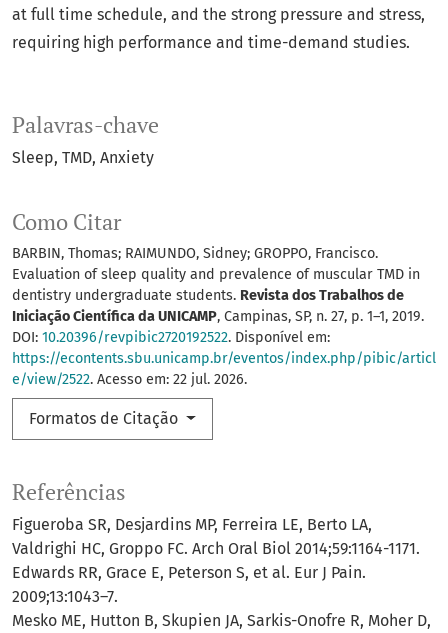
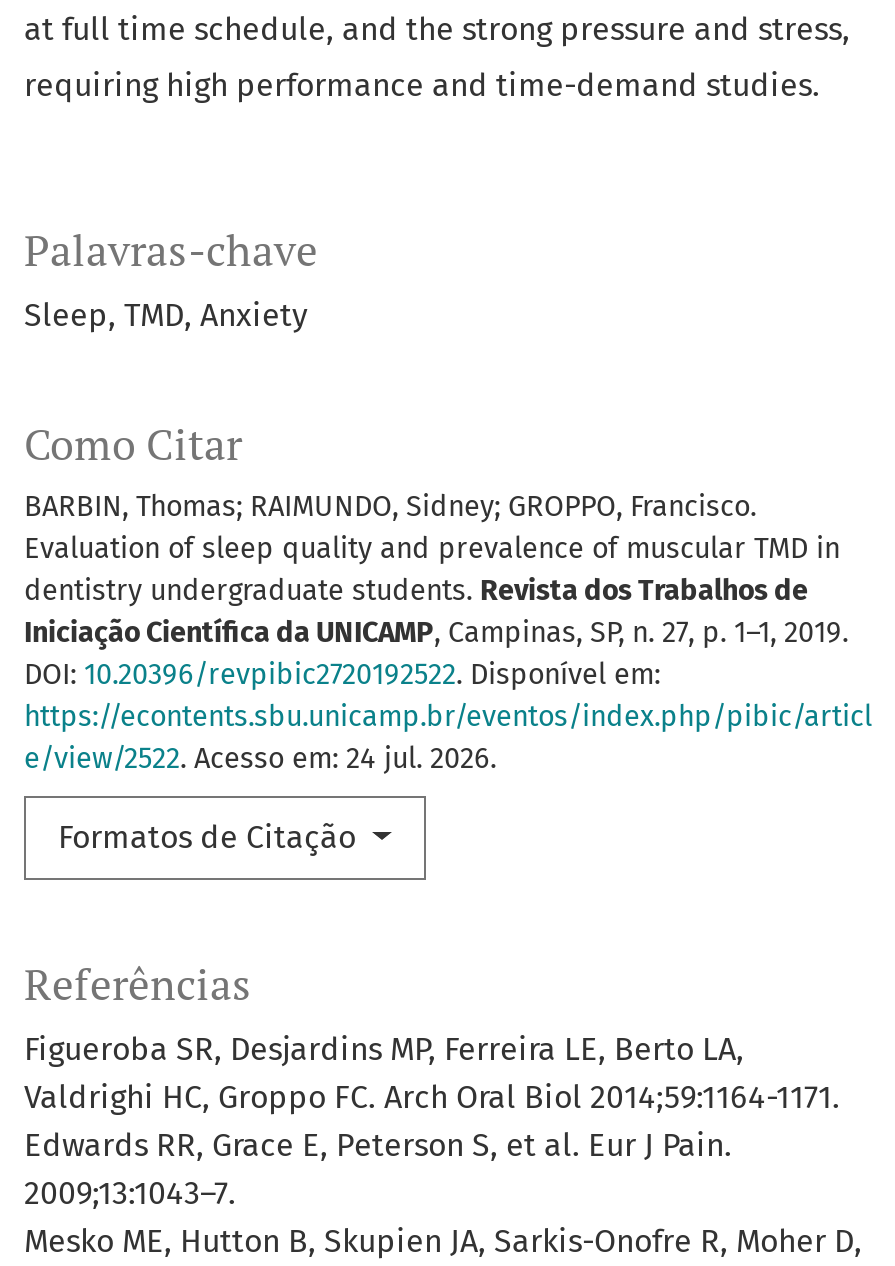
- e/view/2522. Acesso em: 22 jul. 2026.
+ e/view/2522. Acesso em: 24 jul. 2026.
